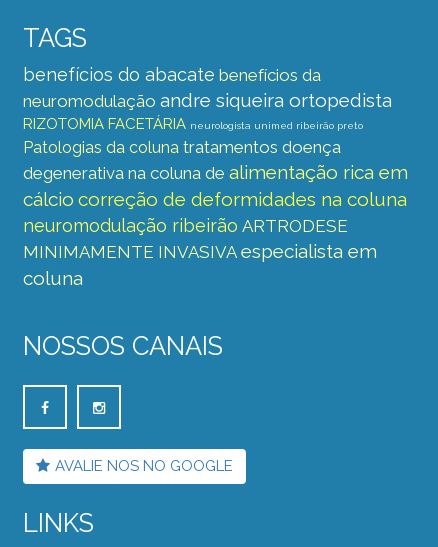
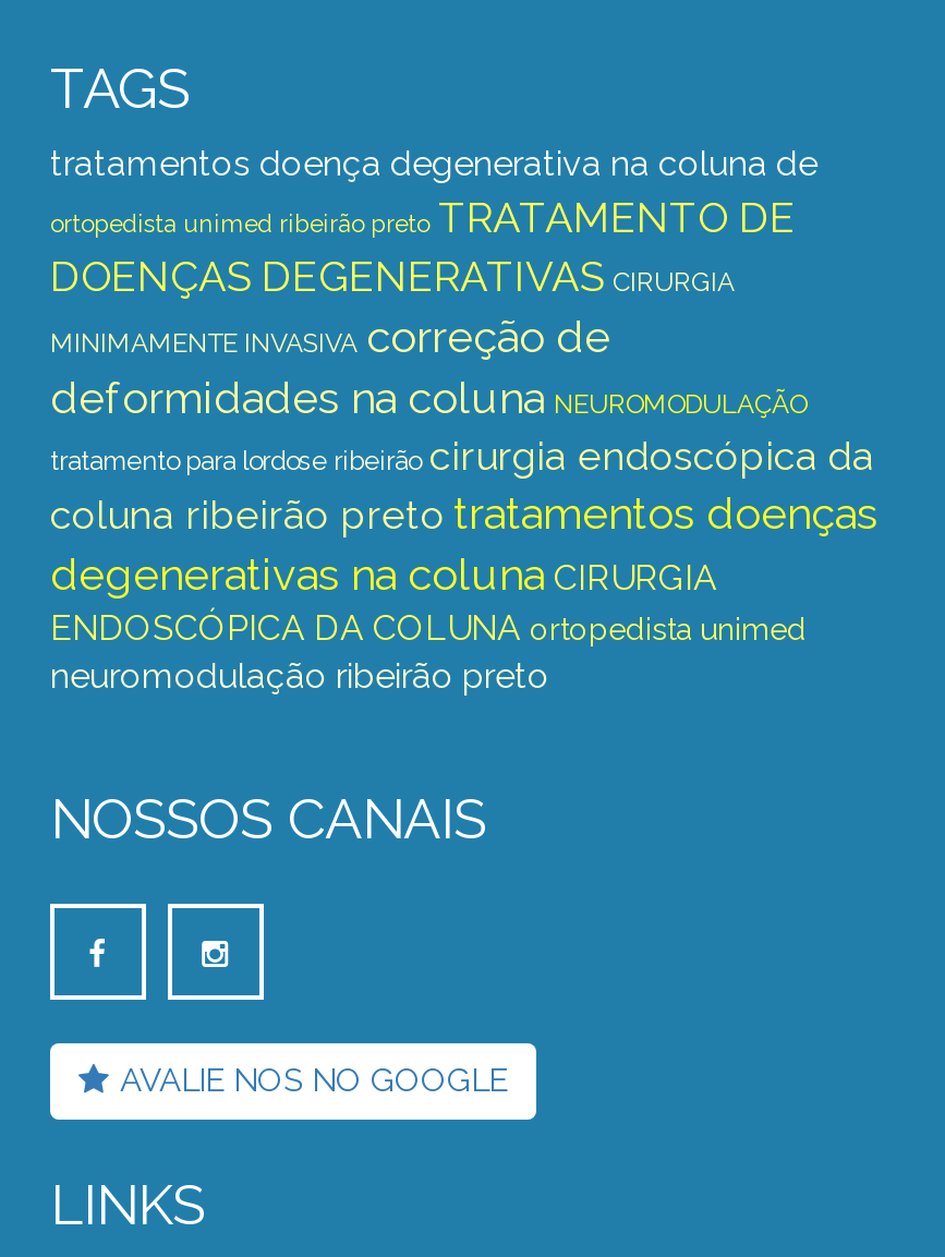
- benefícios do abacate benefícios da
- neuromodulação andre siqueira ortopedista
- RIZOTOMIA FACETÁRIA neurologista unimed ribeirão preto
- Patologias da coluna tratamentos doença
- degenerativa na coluna de alimentação rica em
- cálcio correção de deformidades na coluna
- neuromodulação ribeirão ARTRODESE
- MINIMAMENTE INVASIVA especialista em
- coluna
+ tratamentos doença degenerativa na coluna de
+ ortopedista unimed ribeirão preto TRATAMENTO DE
+ DOENÇAS DEGENERATIVAS CIRURGIA
+ MINIMAMENTE INVASIVA correção de
+ deformidades na coluna NEUROMODULAÇÃO
+ tratamento para lordose ribeirão cirurgia endoscópica da
+ coluna ribeirão preto tratamentos doenças
+ degenerativas na coluna CIRURGIA
+ ENDOSCÓPICA DA COLUNA ortopedista unimed
+ neuromodulação ribeirão preto
